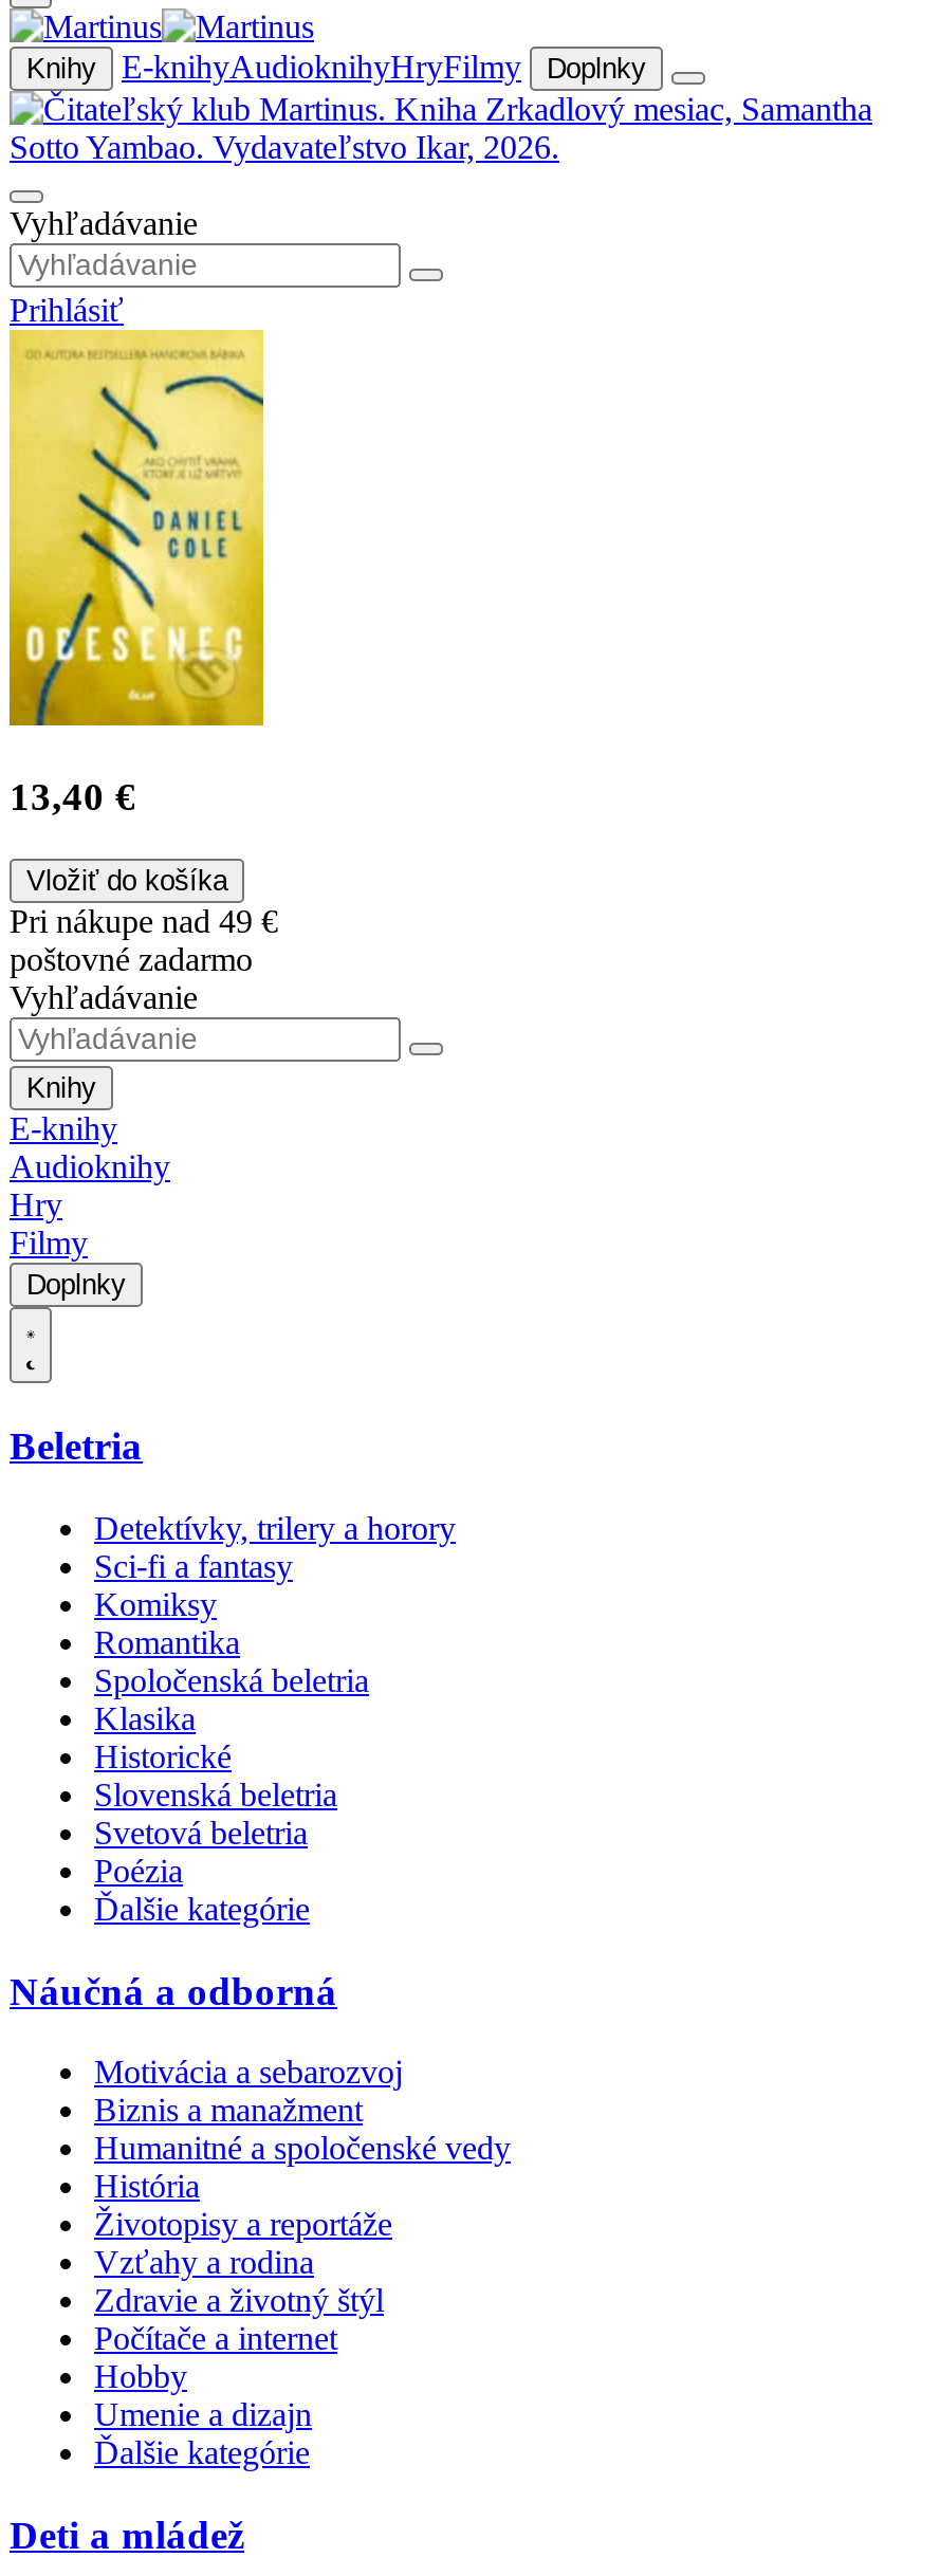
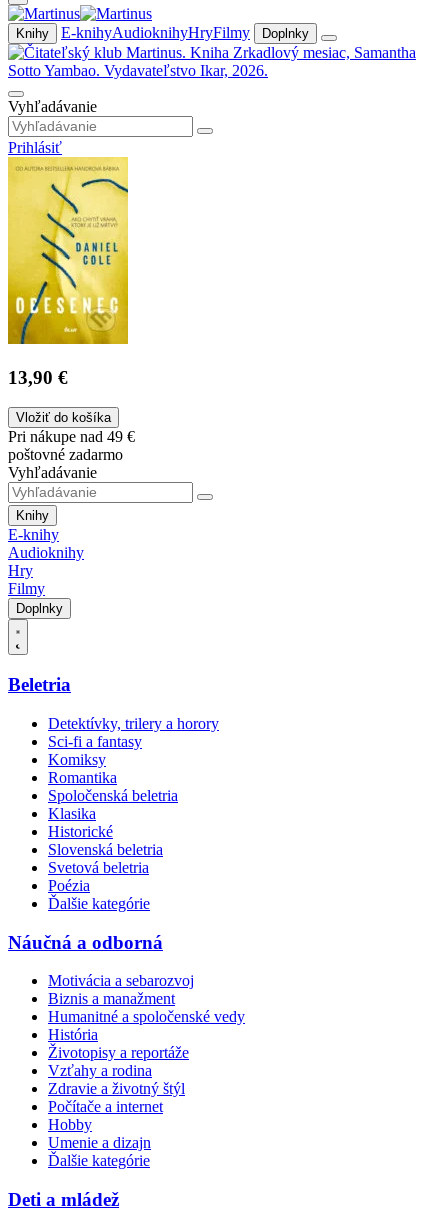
- 13,40 €
+ 13,90 €
